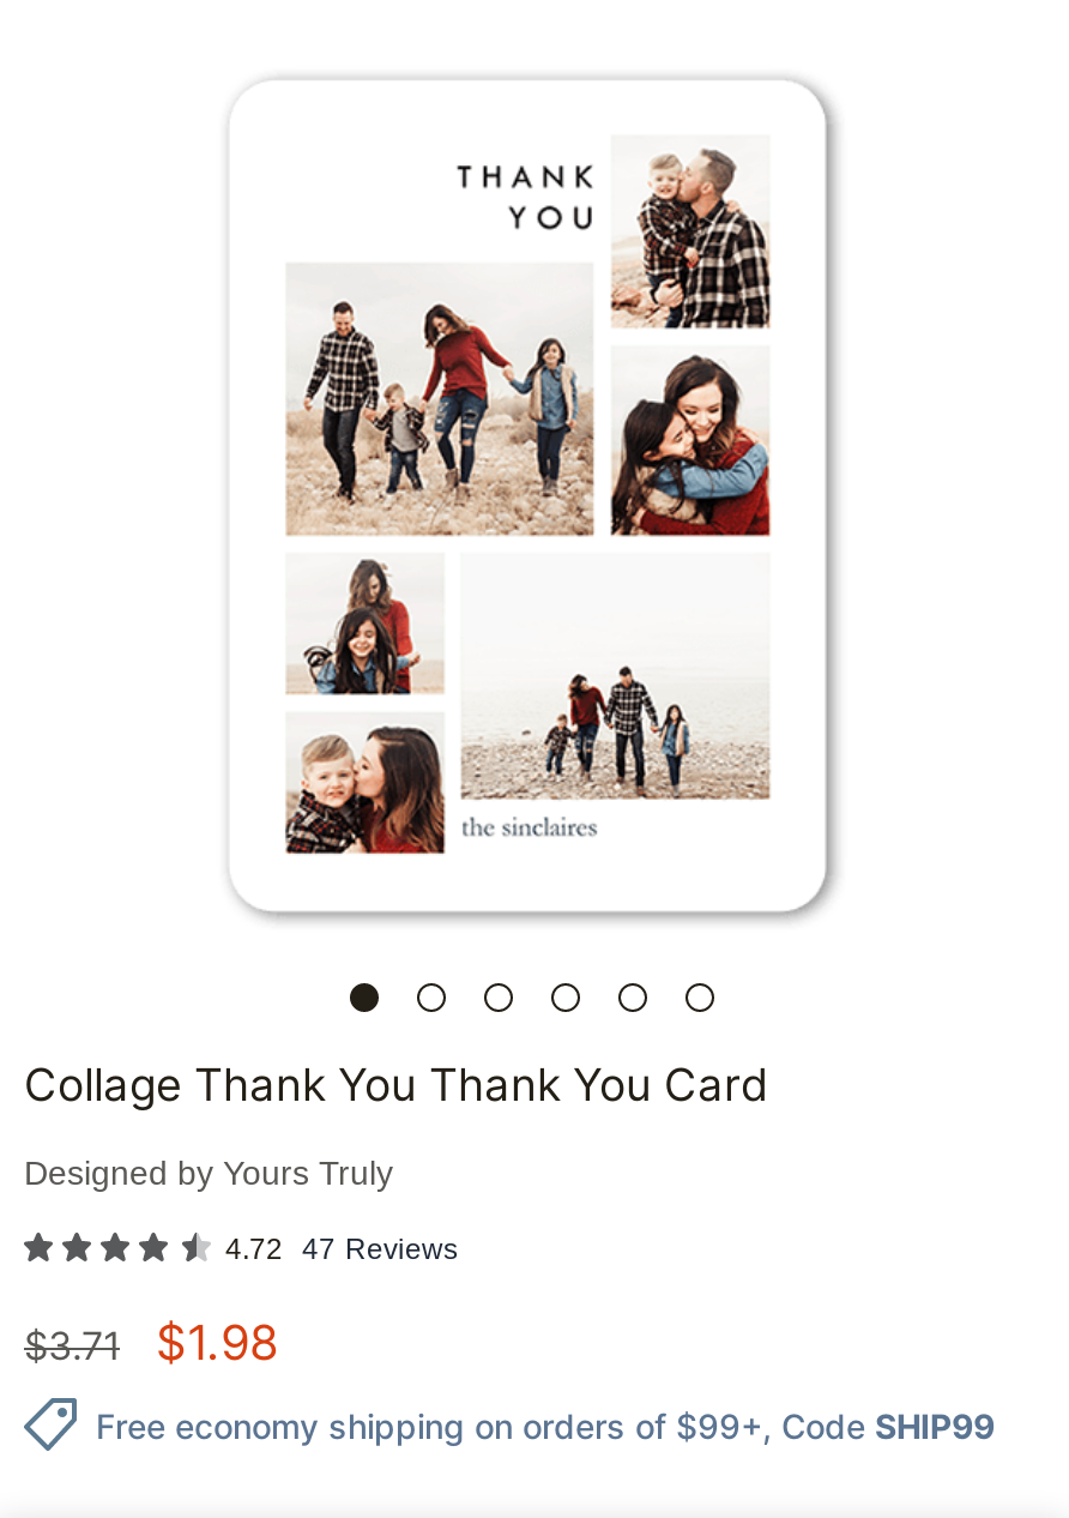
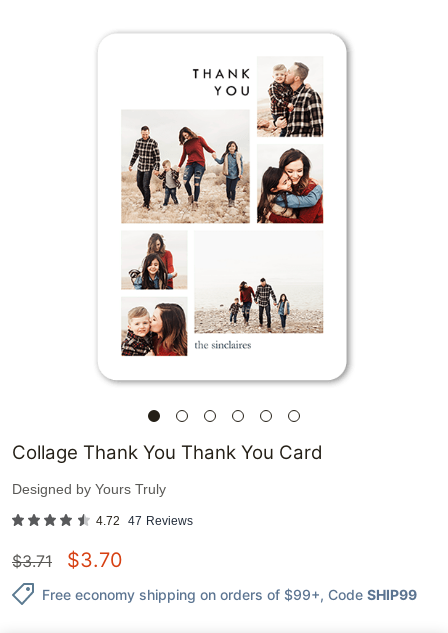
- $3.71 $1.98
+ $3.71 $3.70
